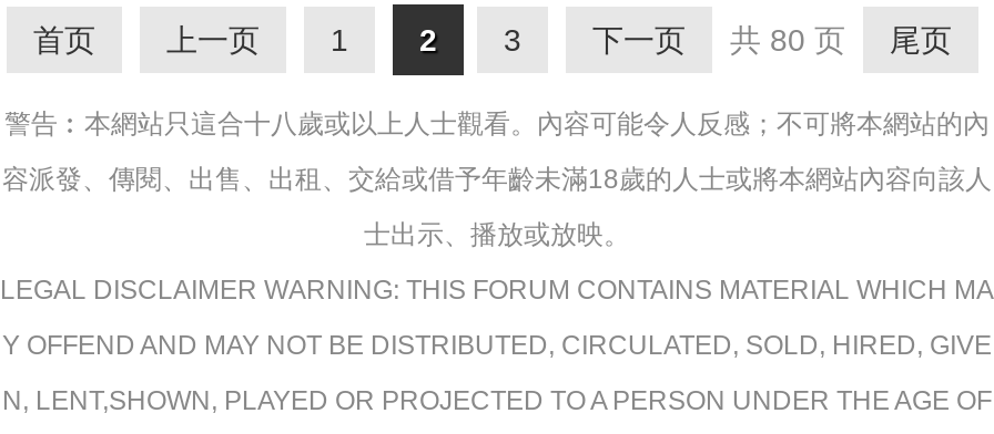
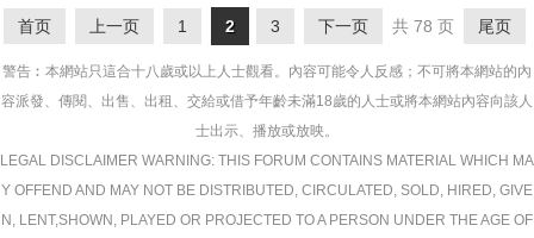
- 首页 上一页 1 2 3 下一页 共 80 页 尾页
+ 首页 上一页 1 2 3 下一页 共 78 页 尾页
